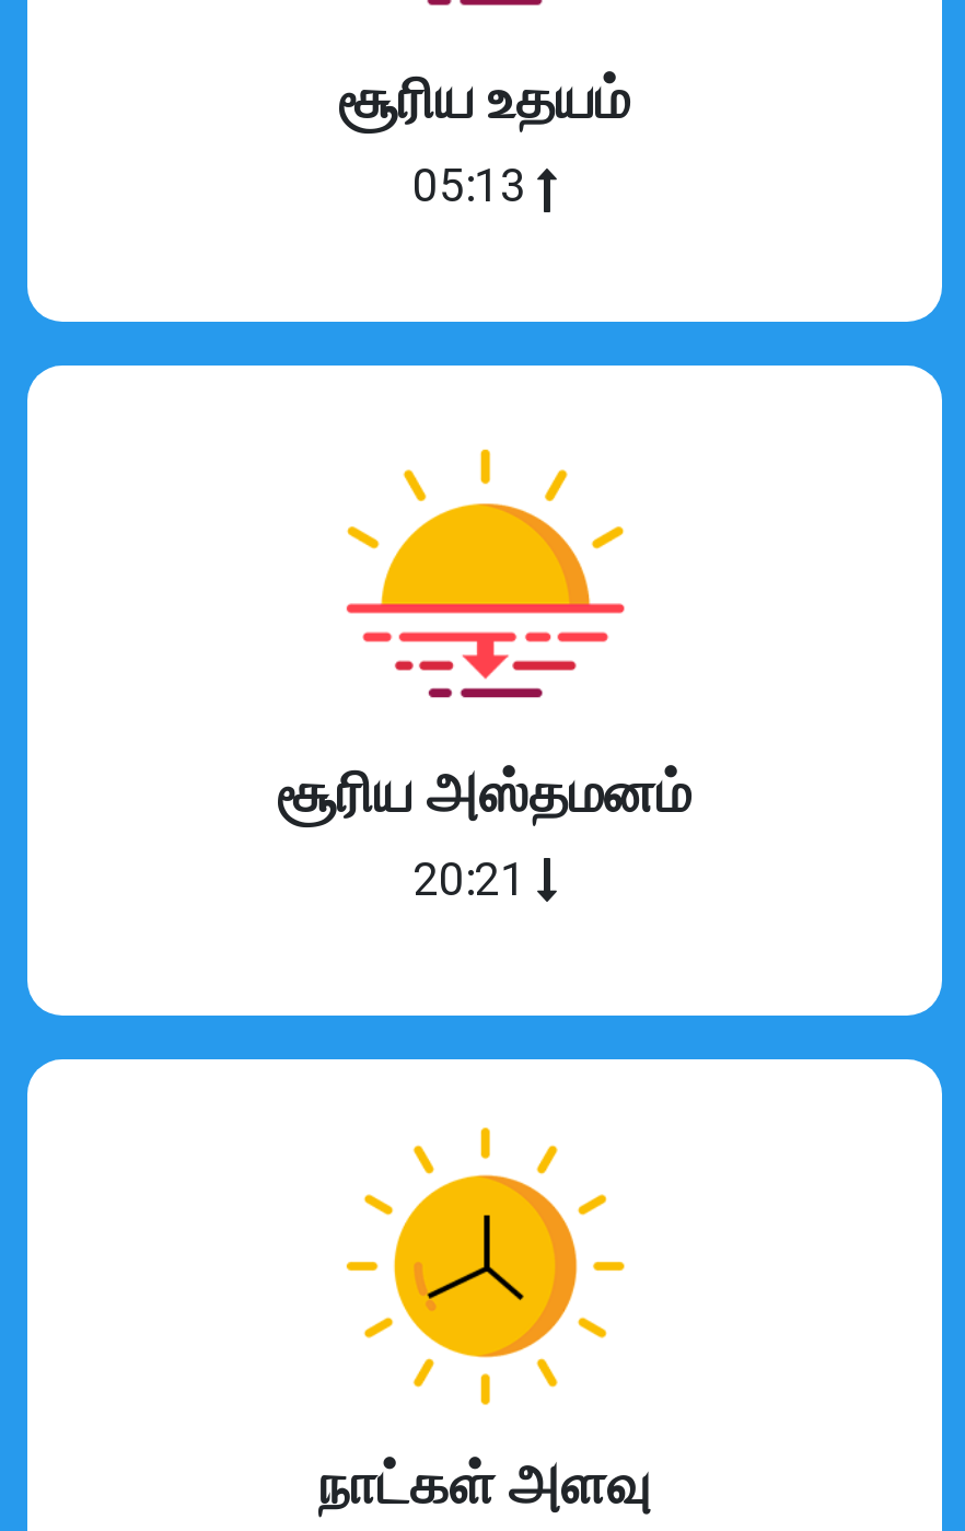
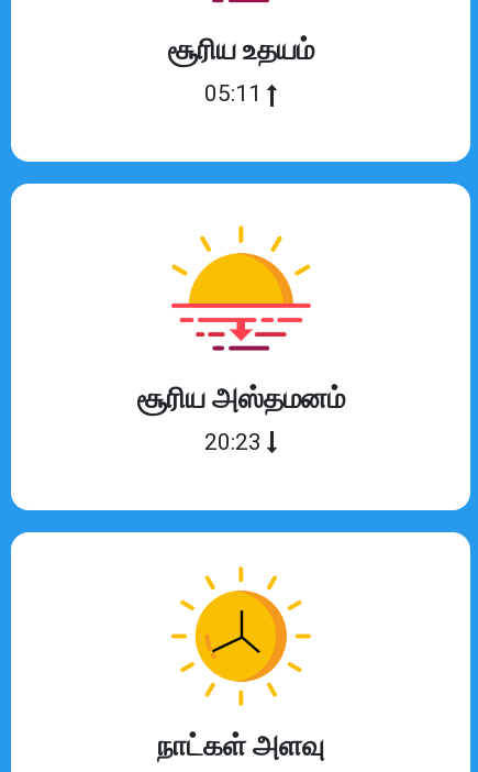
- 05:13
+ 05:11

- 20:21
+ 20:23
